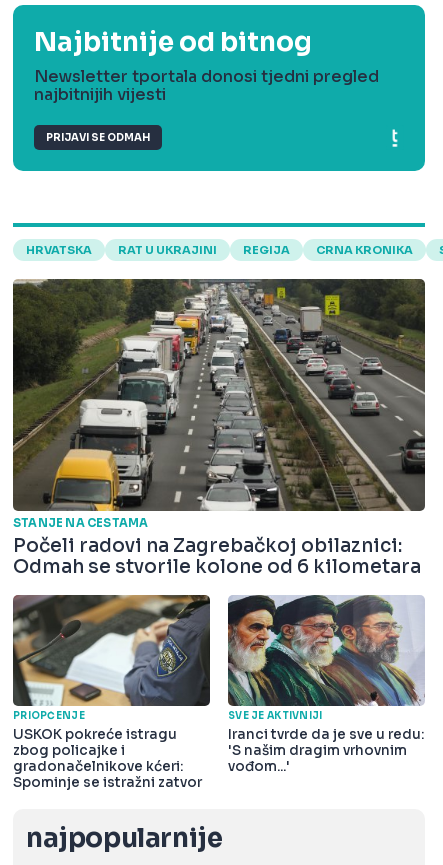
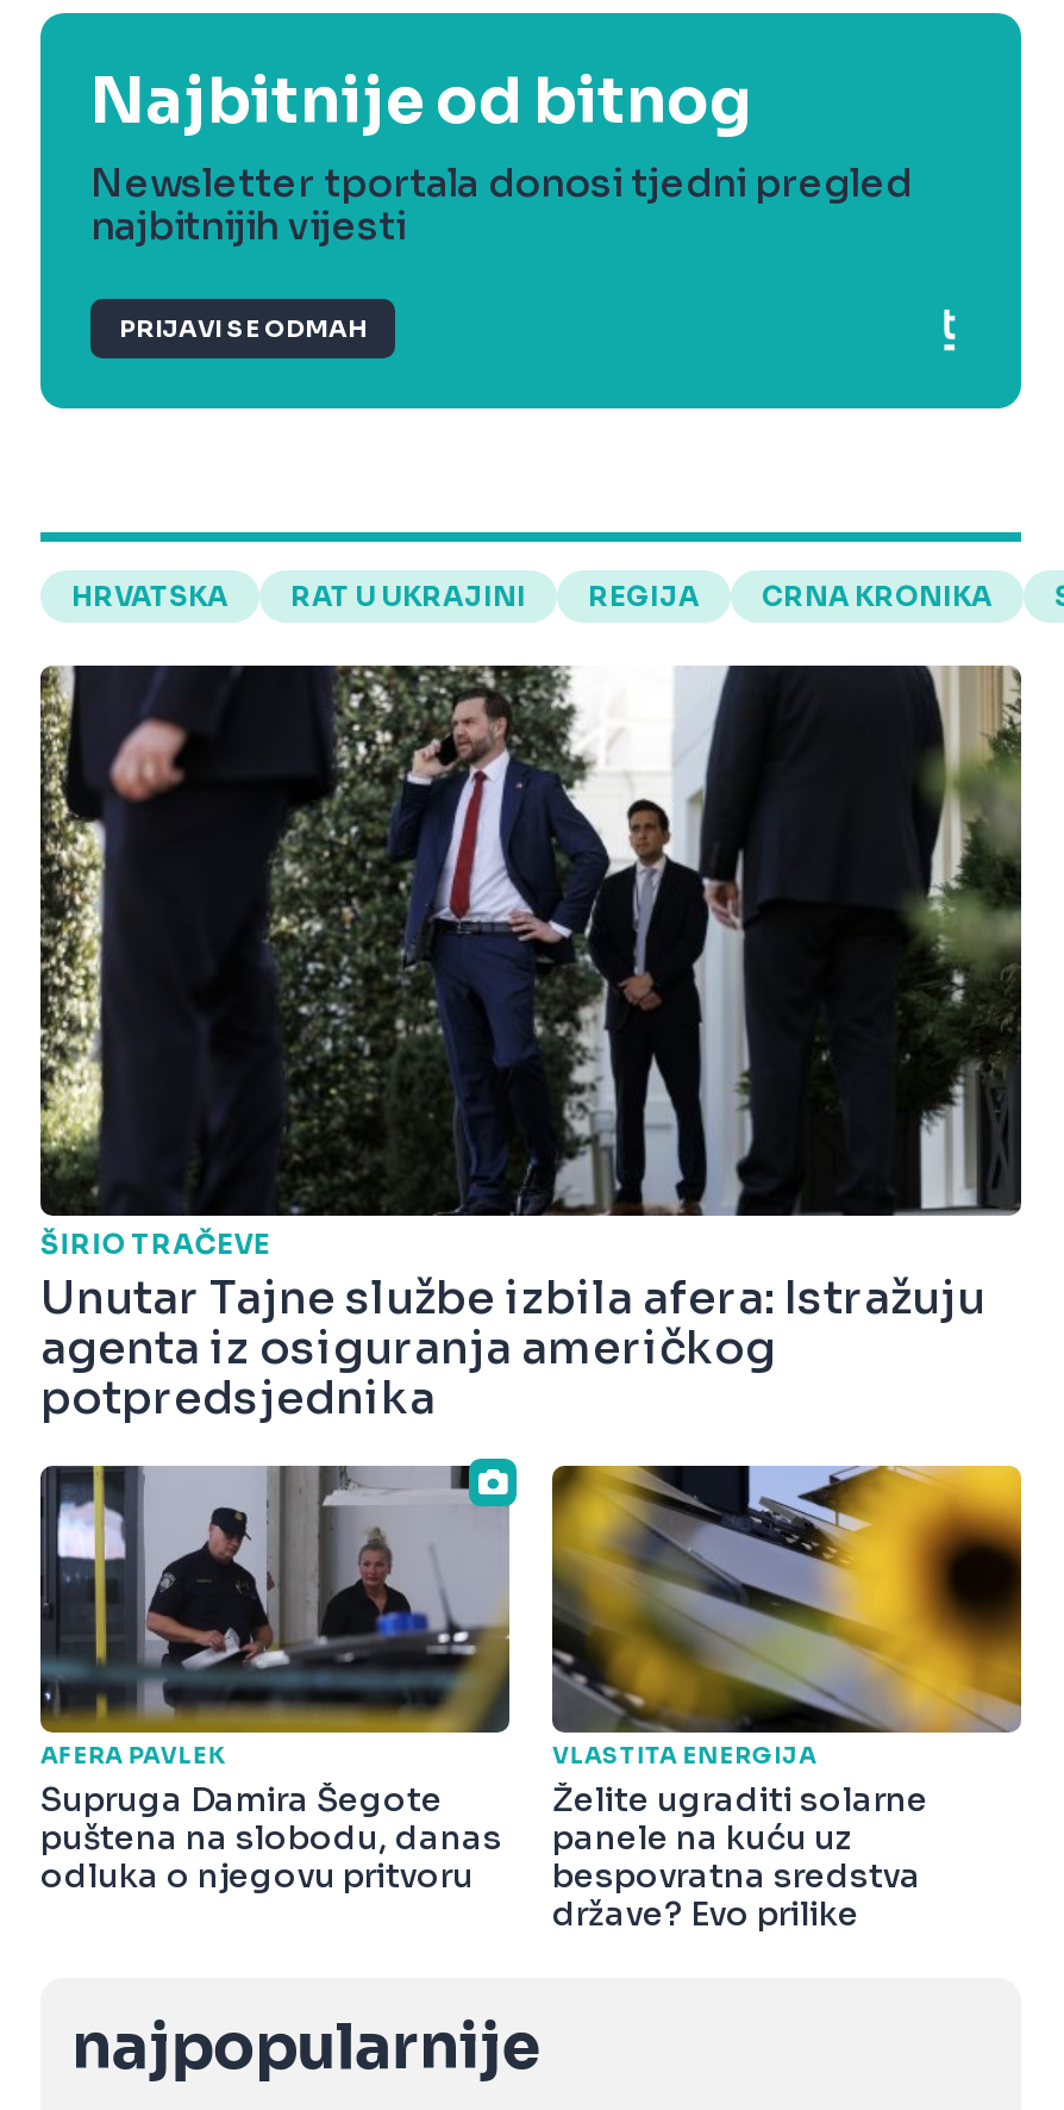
- [image]
- STANJE NA CESTAMA
- Počeli radovi na Zagrebačkoj obilaznici:
- Odmah se stvorile kolone od 6 kilometara
+ [image]
+ ŠIRIO TRAČEVE
+ Unutar Tajne službe izbila afera: Istražuju
+ agenta iz osiguranja američkog
+ potpredsjednika

- [image]
- PRIOPĆENJE
- USKOK pokreće istragu
- zbog policajke i
- gradonačelnikove kćeri:
- Spominje se istražni zatvor
+ [image]
+ AFERA PAVLEK
+ Supruga Damira Šegote
+ puštena na slobodu, danas
+ odluka o njegovu pritvoru

- [image]
- SVE JE AKTIVNIJI
- Iranci tvrde da je sve u redu:
- 'S našim dragim vrhovnim
- vođom...'
+ [image]
+ VLASTITA ENERGIJA
+ Želite ugraditi solarne
+ panele na kuću uz
+ bespovratna sredstva
+ države? Evo prilike
